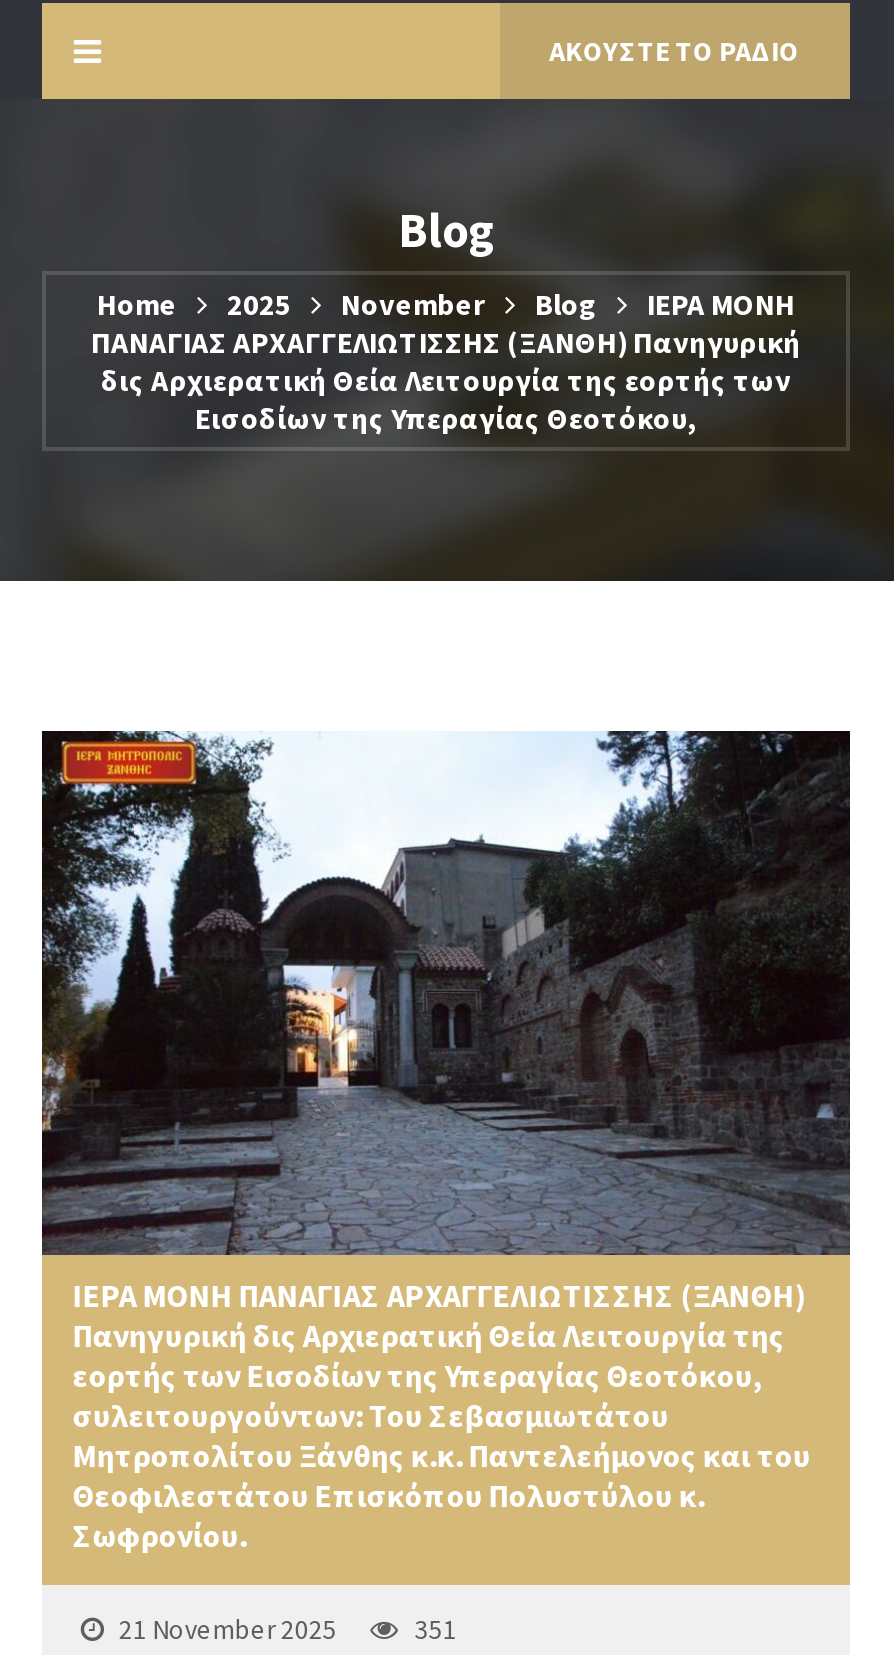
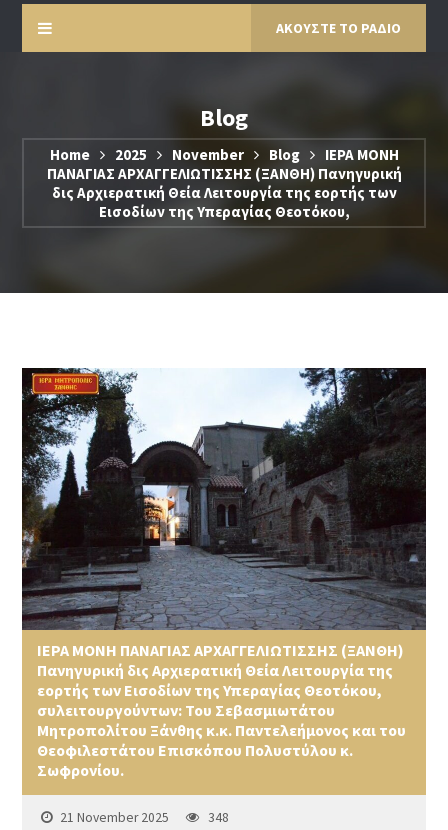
- 351
+ 348
